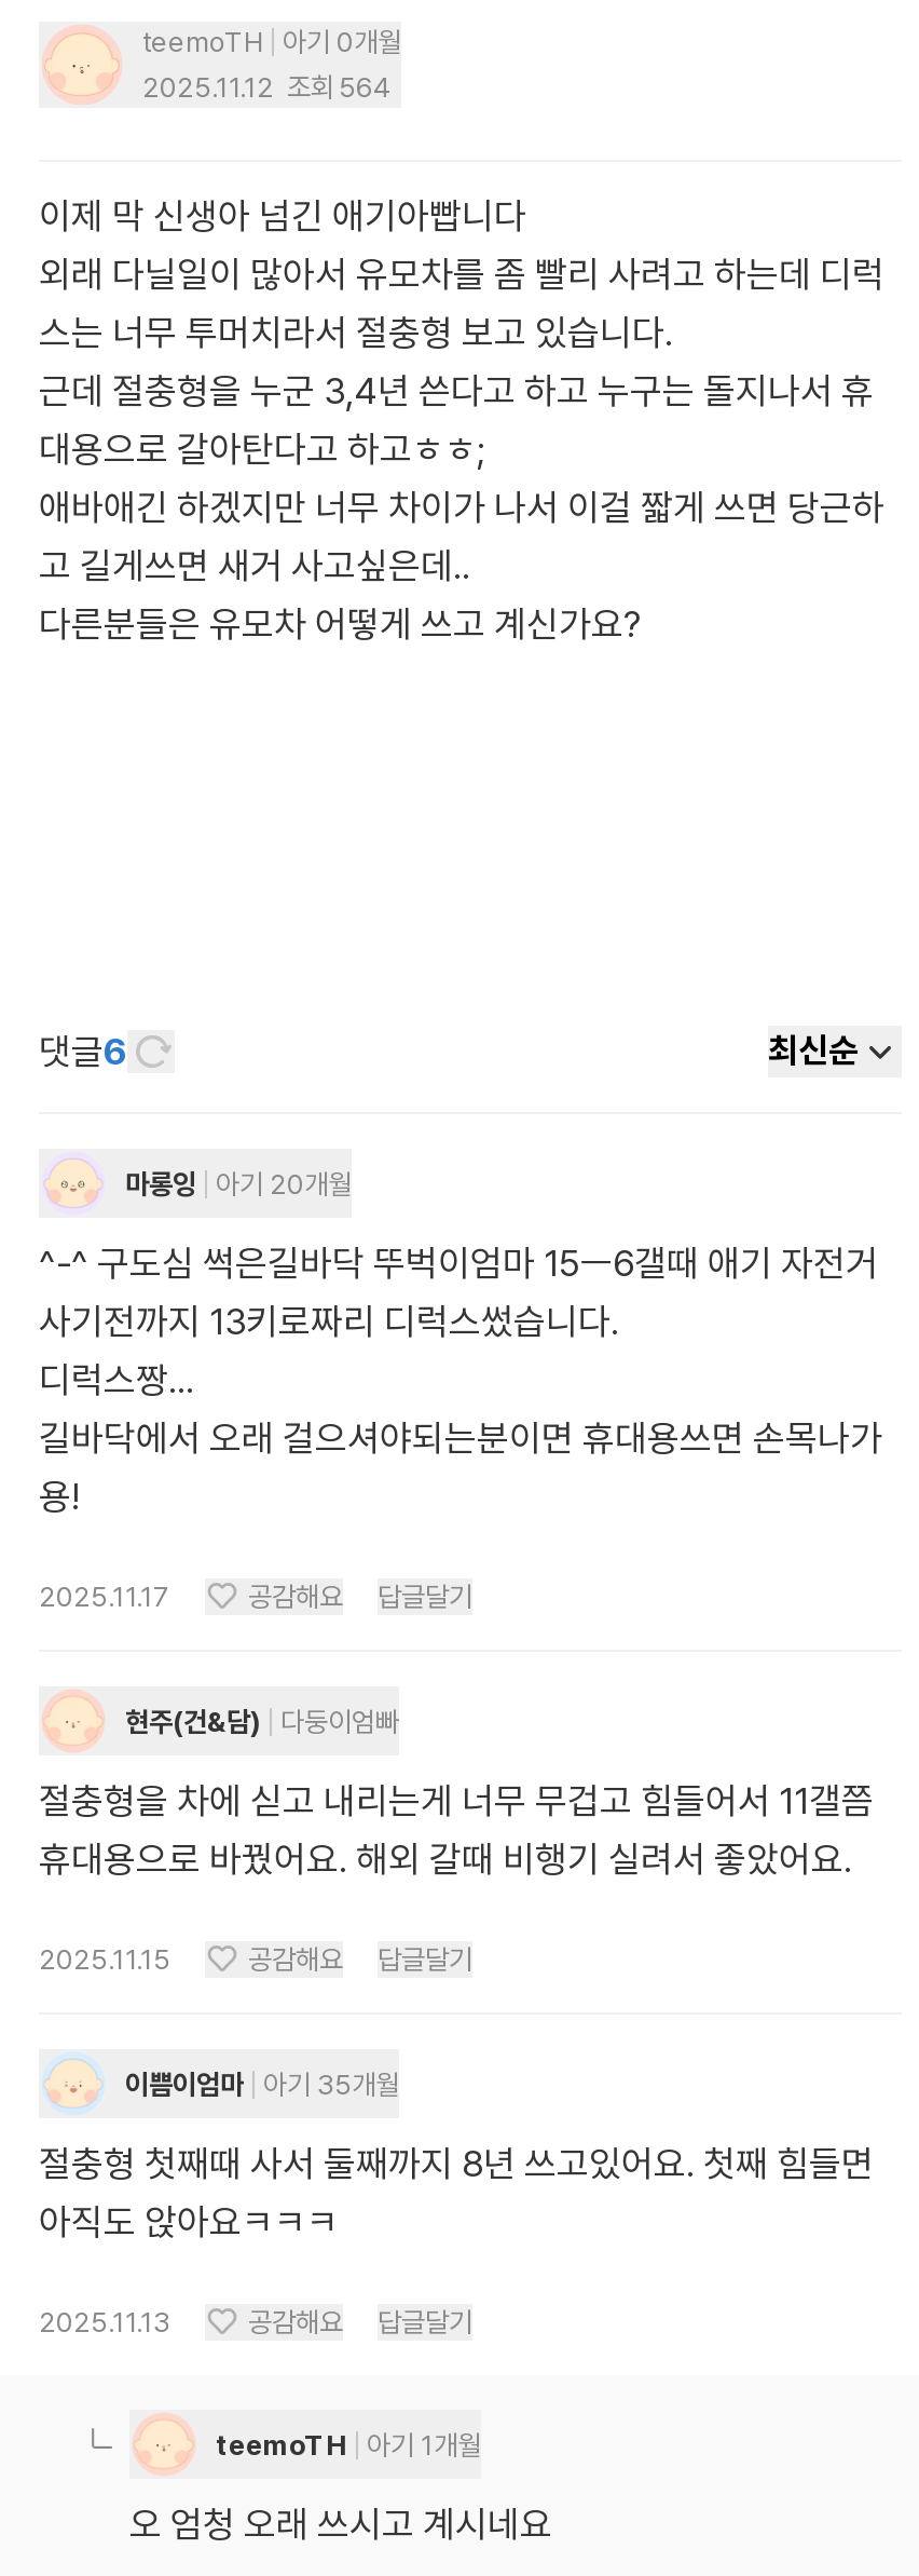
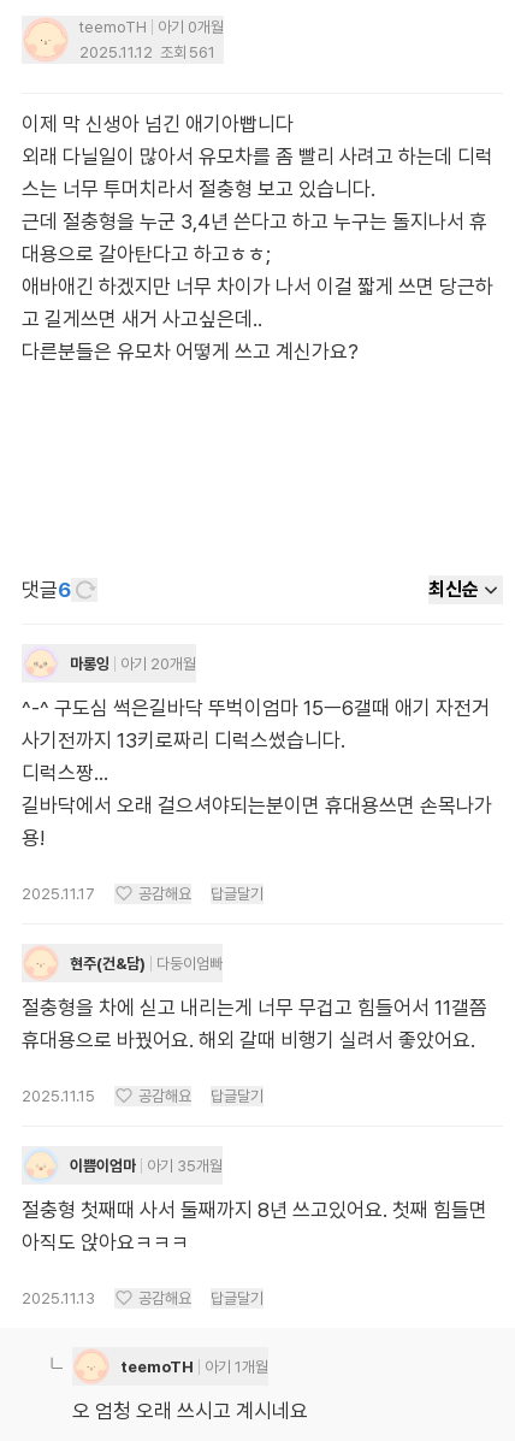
- 2025.11.12 조회 564
+ 2025.11.12 조회 561
